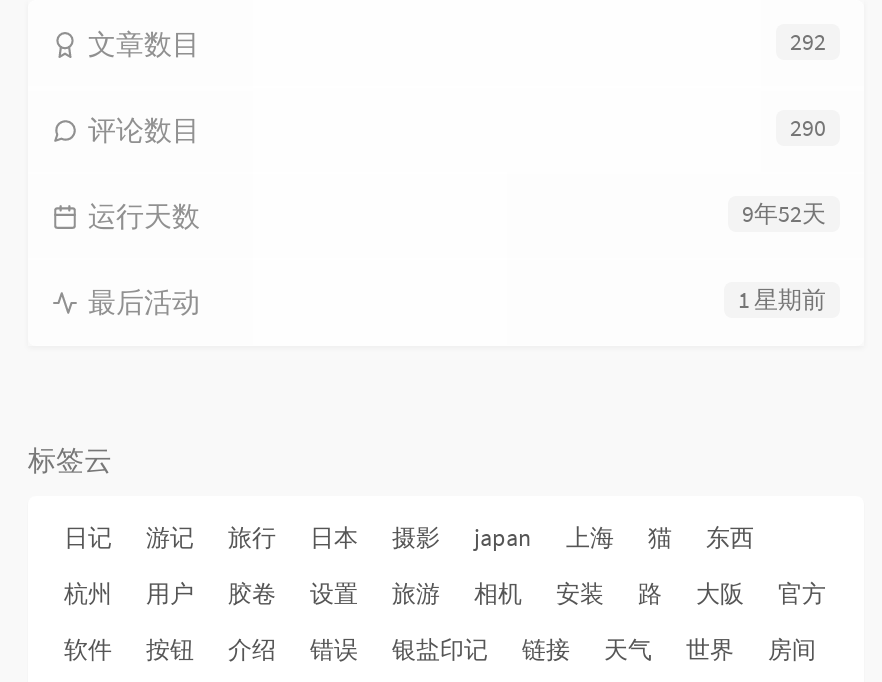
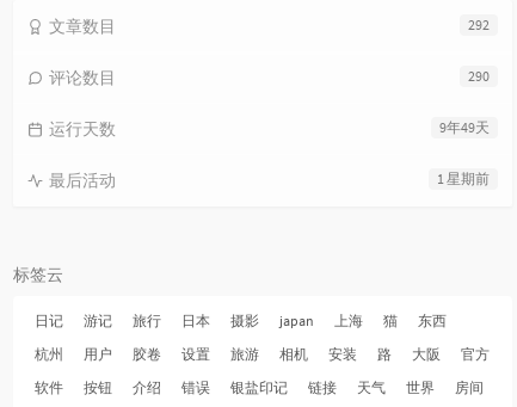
- 9年52天
+ 9年49天
